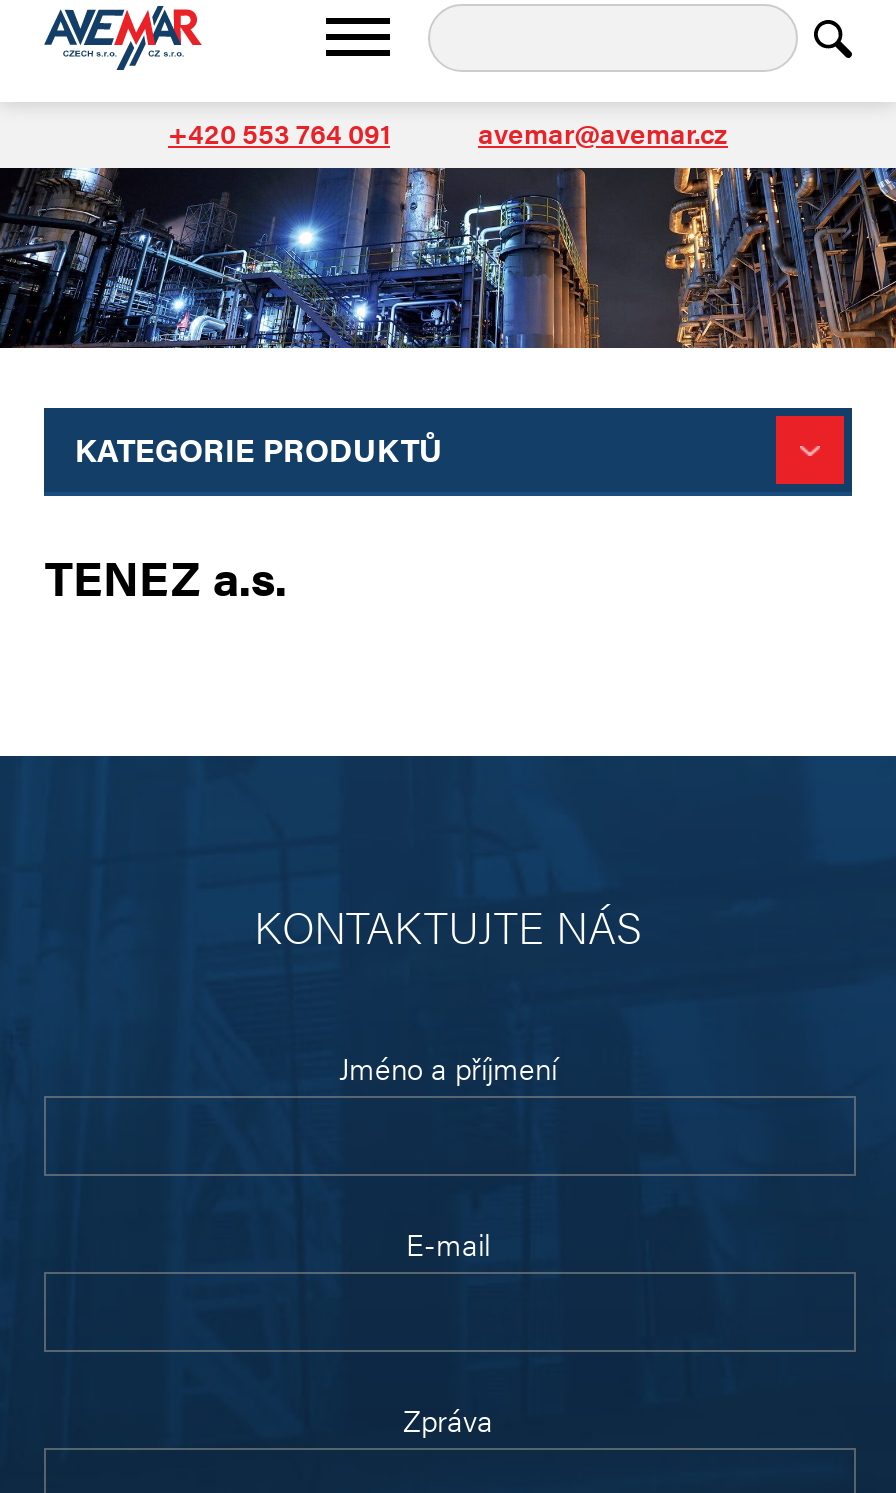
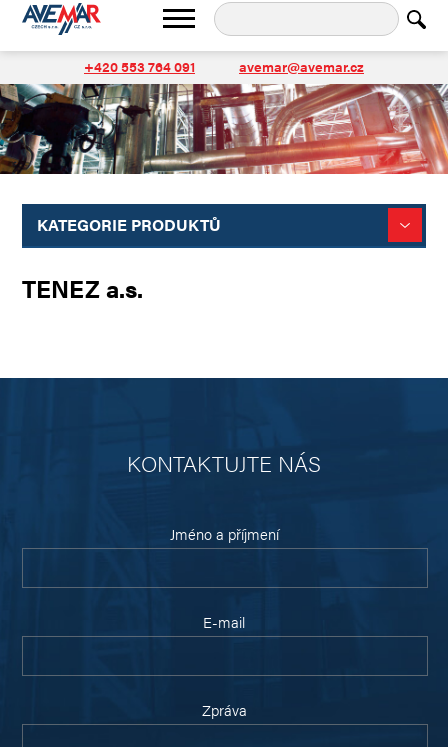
- [image]
+ [image]
